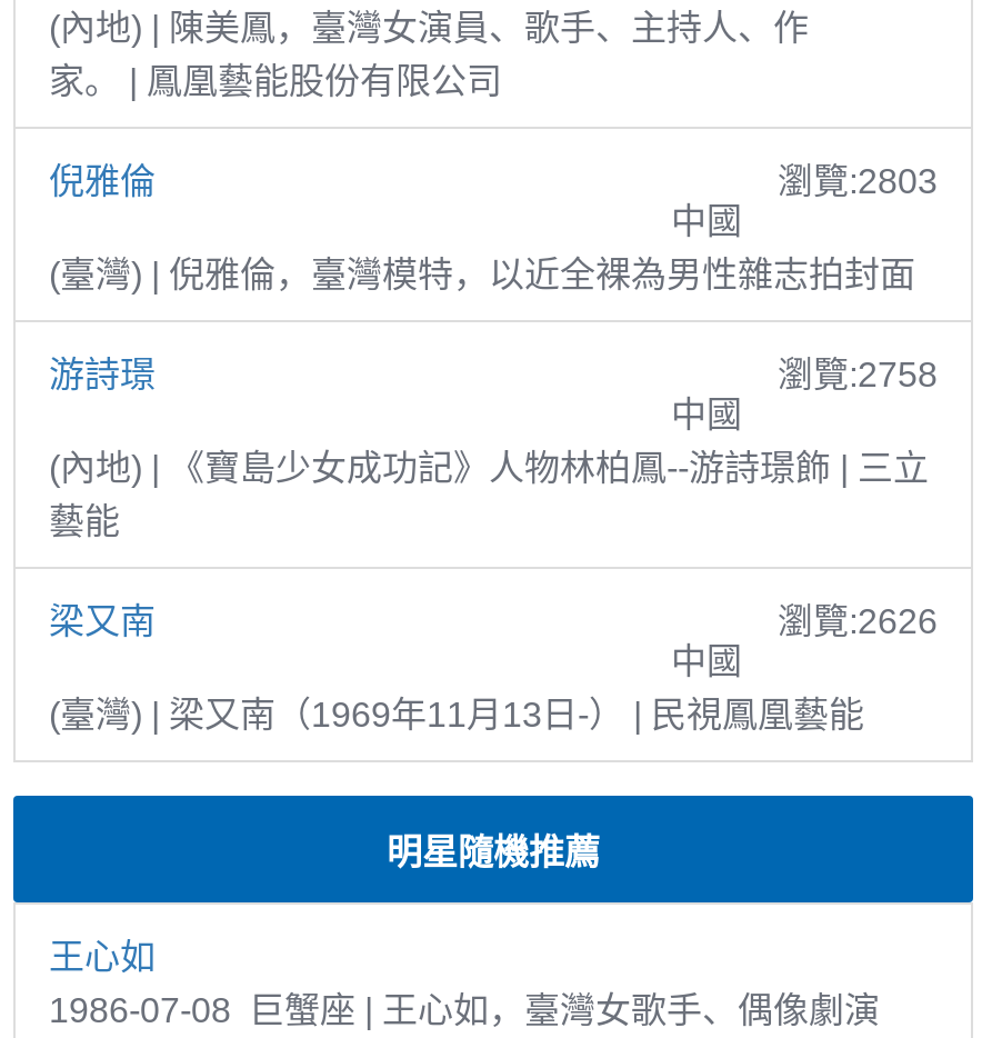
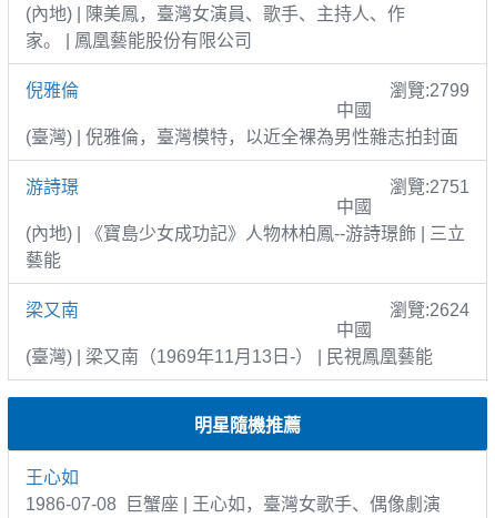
- 瀏覽:2803
+ 瀏覽:2799

- 瀏覽:2758
+ 瀏覽:2751

- 瀏覽:2626
+ 瀏覽:2624
